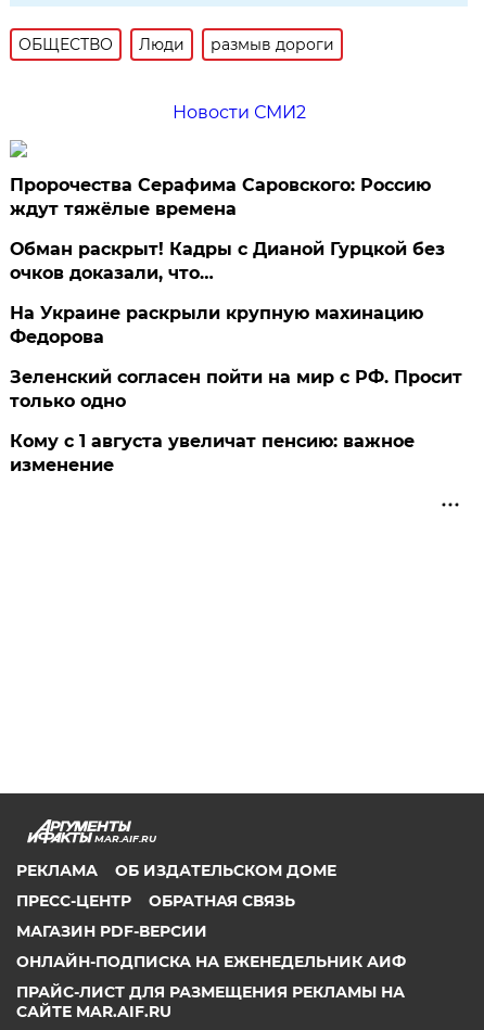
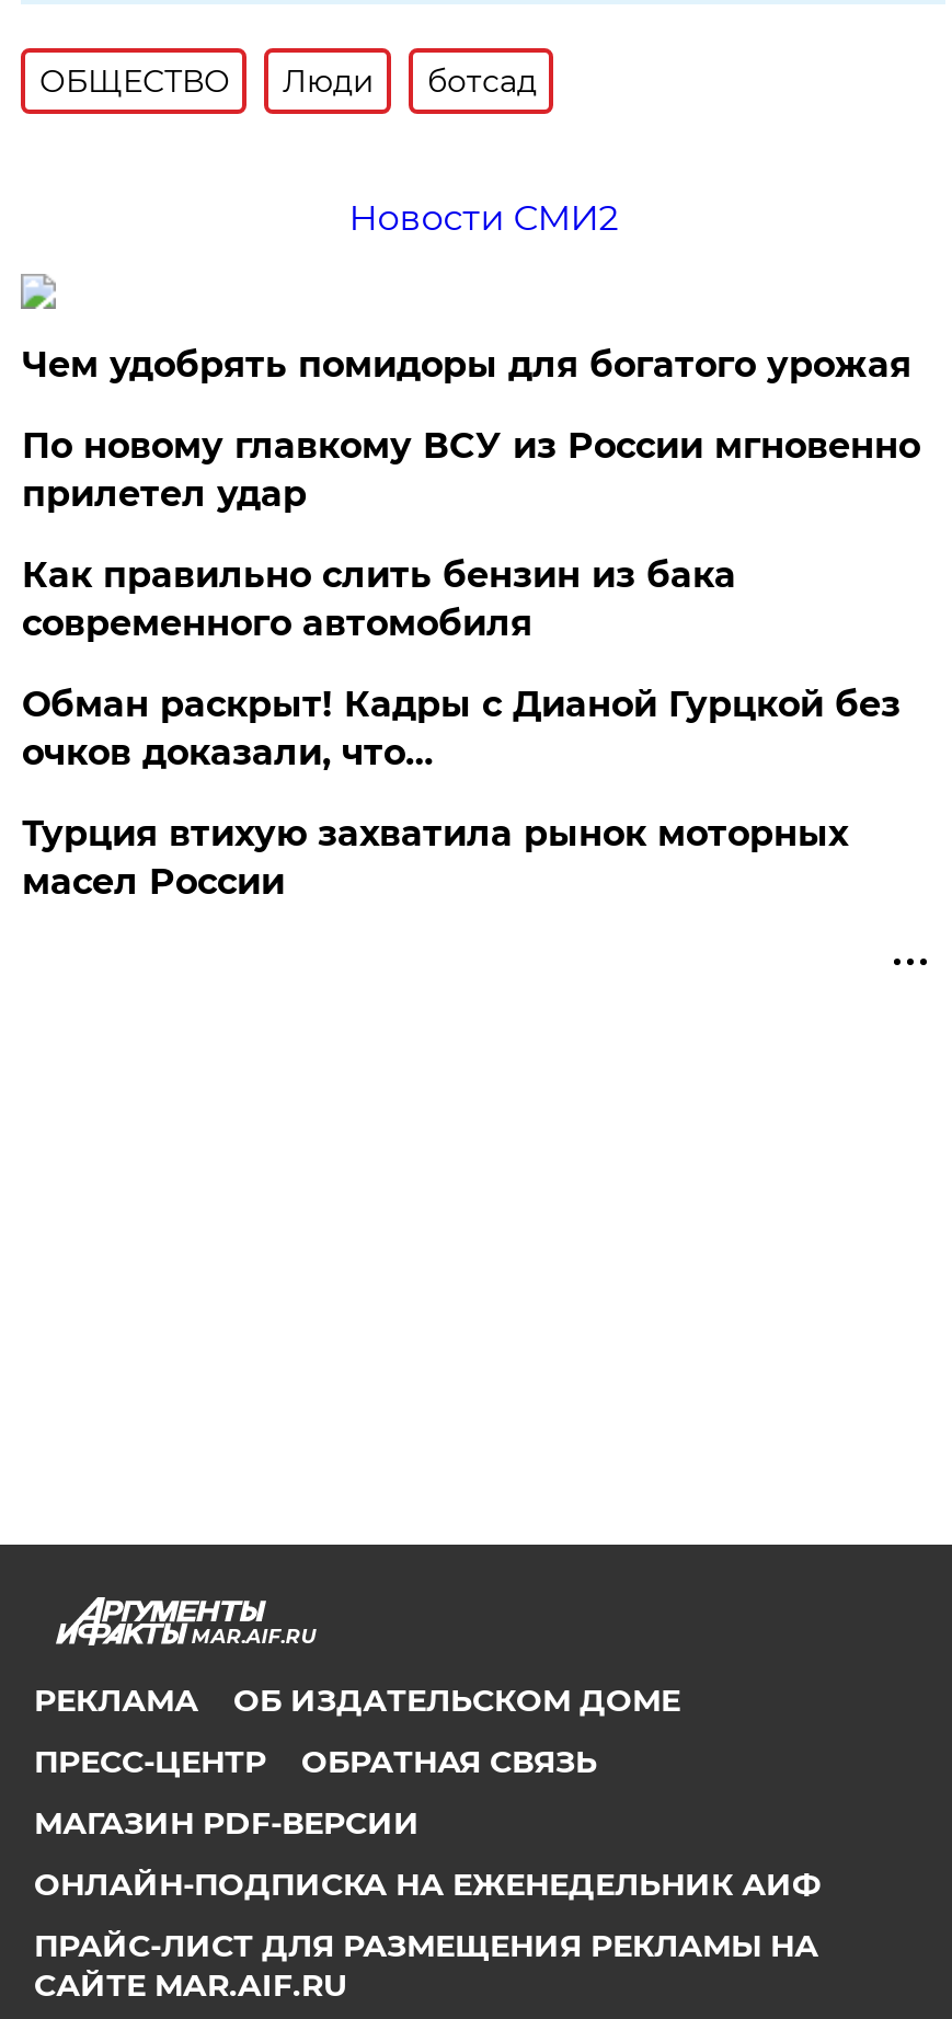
- размыв дороги
+ ботсад

- Пророчества Серафима Саровского: Россию
- ждут тяжёлые времена
+ Чем удобрять помидоры для богатого урожая
+ По новому главкому ВСУ из России мгновенно
+ прилетел удар
+ Как правильно слить бензин из бака
+ современного автомобиля

moved down: Обман раскрыт! Кадры с Дианой Гурцкой без | очков доказали, что…

- На Украине раскрыли крупную махинацию
- Федорова
- Зеленский согласен пойти на мир с РФ. Просит
- только одно
- Кому с 1 августа увеличат пенсию: важное
- изменение
+ Турция втихую захватила рынок моторных
+ масел России
